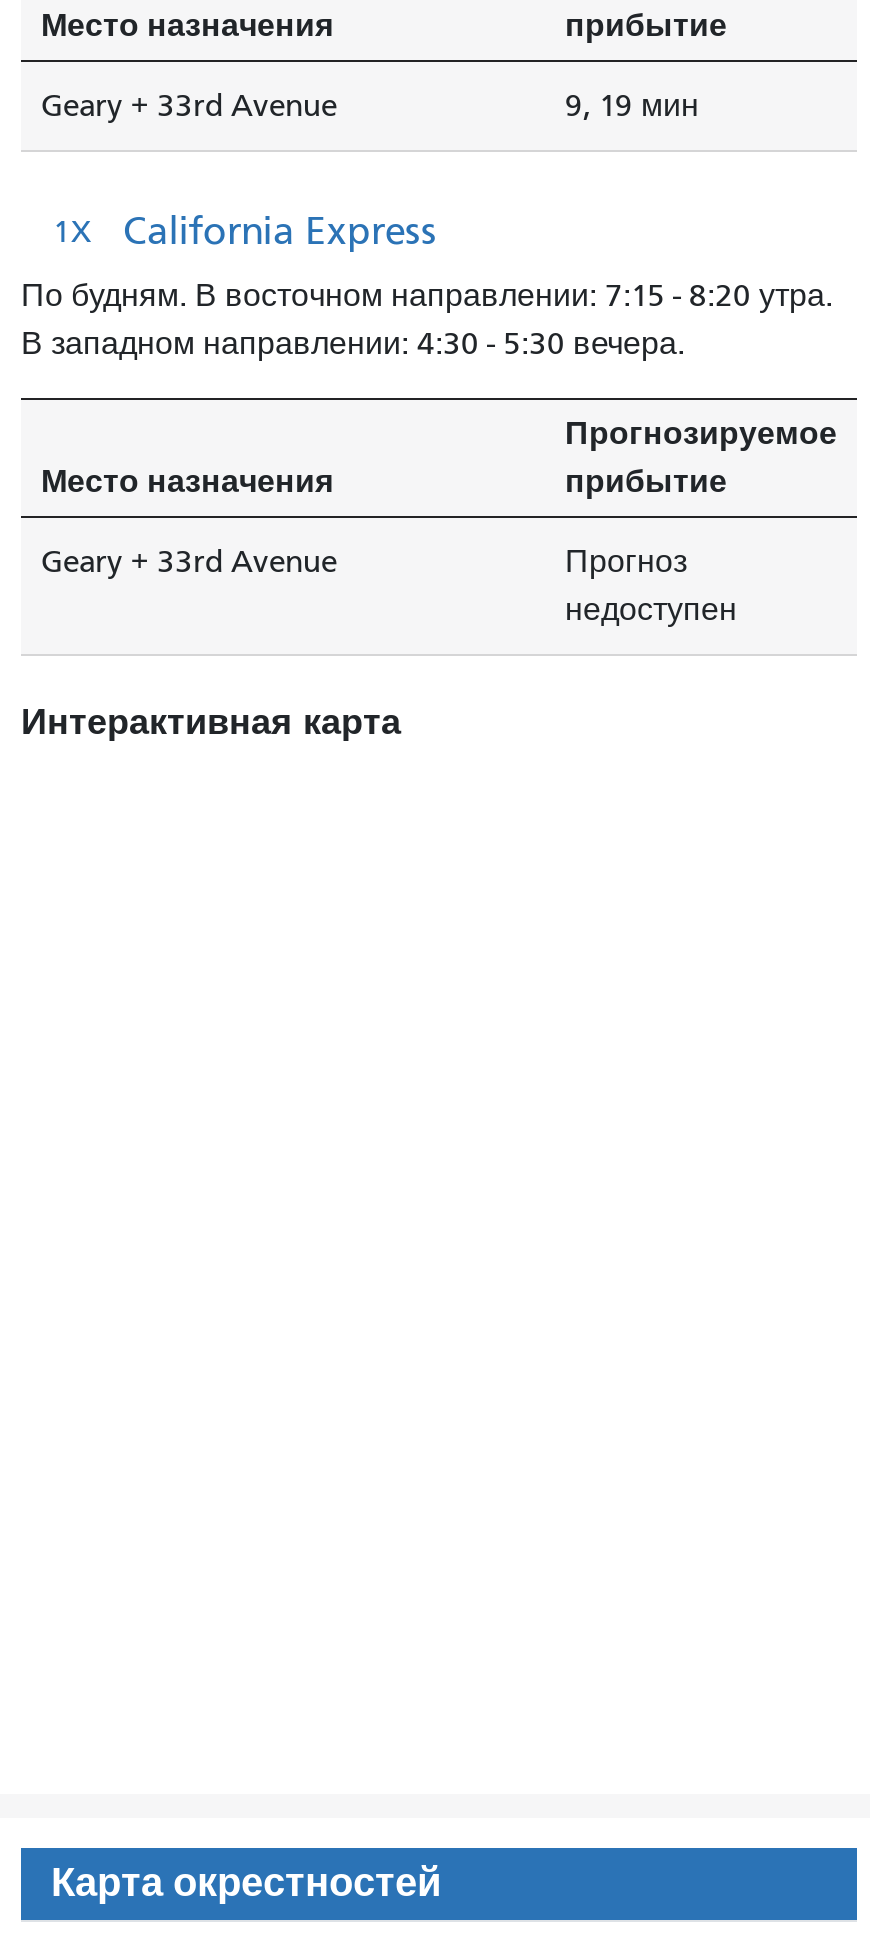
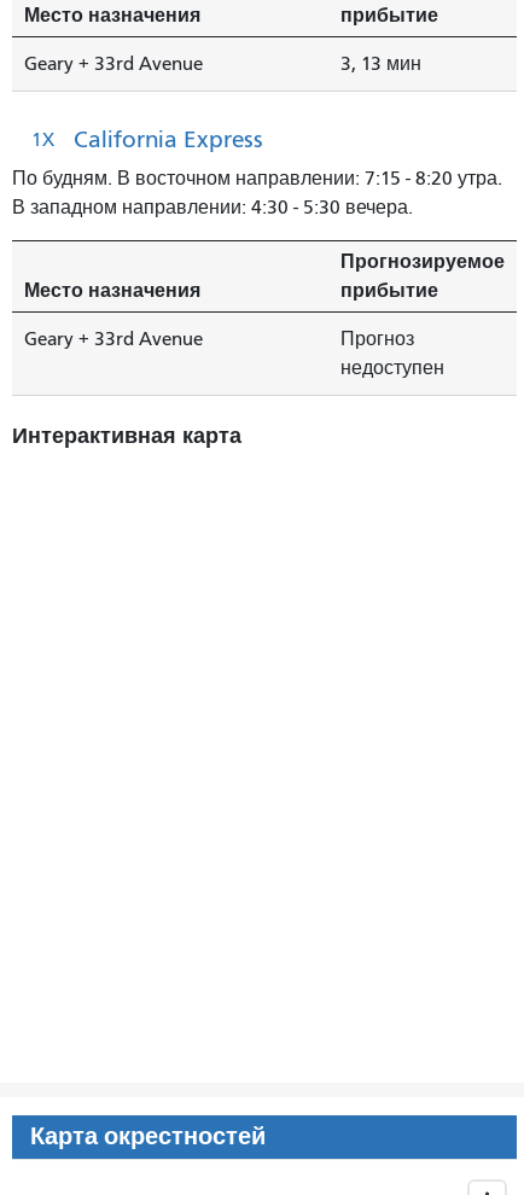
- 9, 19 мин
+ 3, 13 мин
